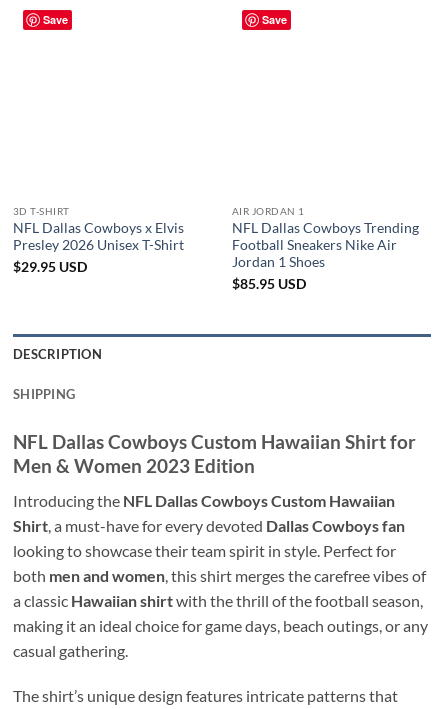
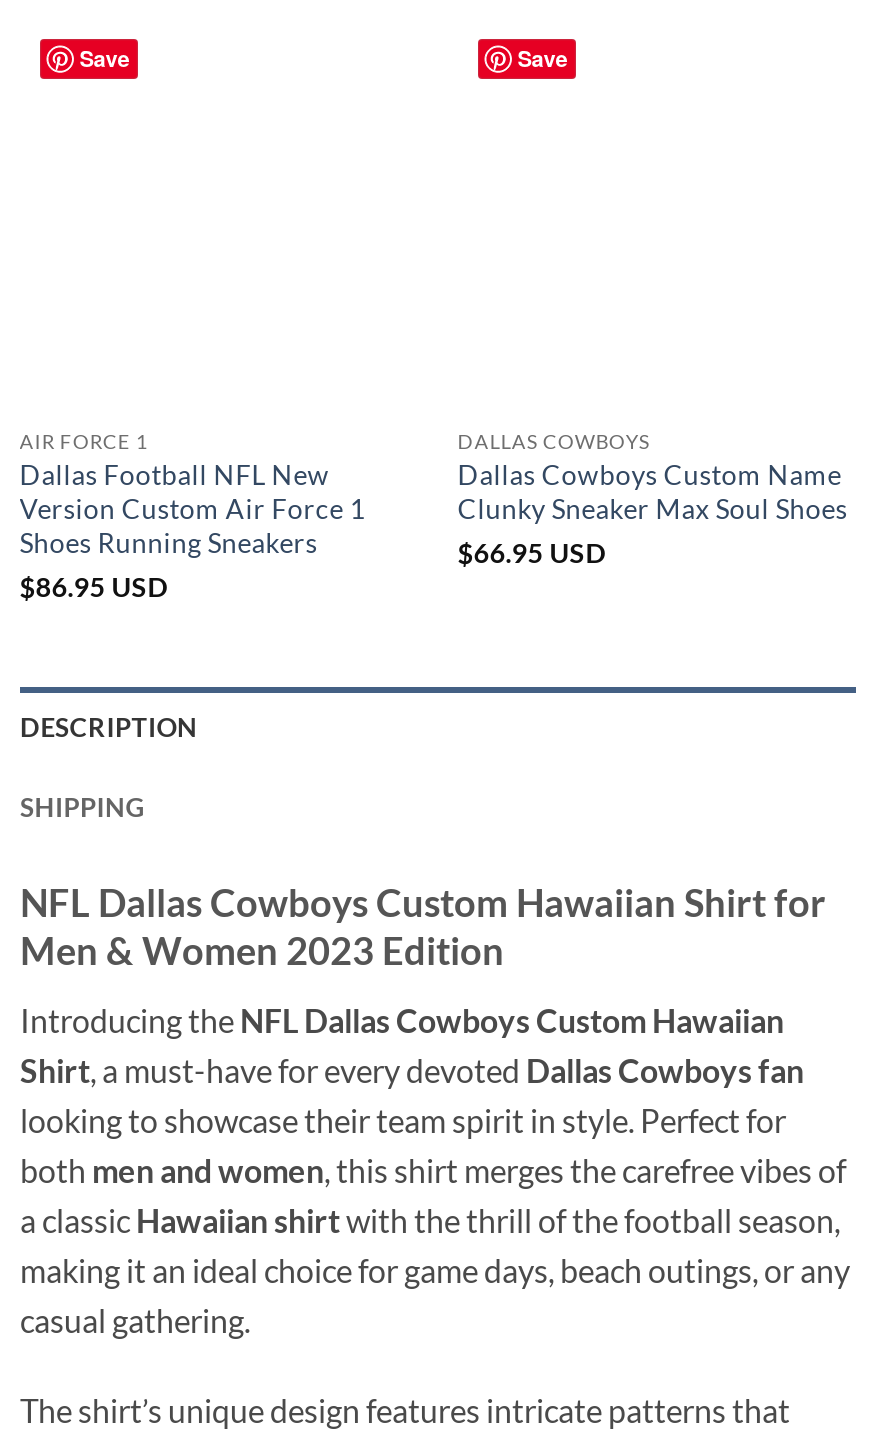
- 3D T-SHIRT
- NFL Dallas Cowboys x Elvis
- Presley 2026 Unisex T-Shirt
- $29.95 USD
+ AIR FORCE 1
+ Dallas Football NFL New
+ Version Custom Air Force 1
+ Shoes Running Sneakers
+ $86.95 USD

- AIR JORDAN 1
- NFL Dallas Cowboys Trending
- Football Sneakers Nike Air
- Jordan 1 Shoes
- $85.95 USD
+ DALLAS COWBOYS
+ Dallas Cowboys Custom Name
+ Clunky Sneaker Max Soul Shoes
+ $66.95 USD
